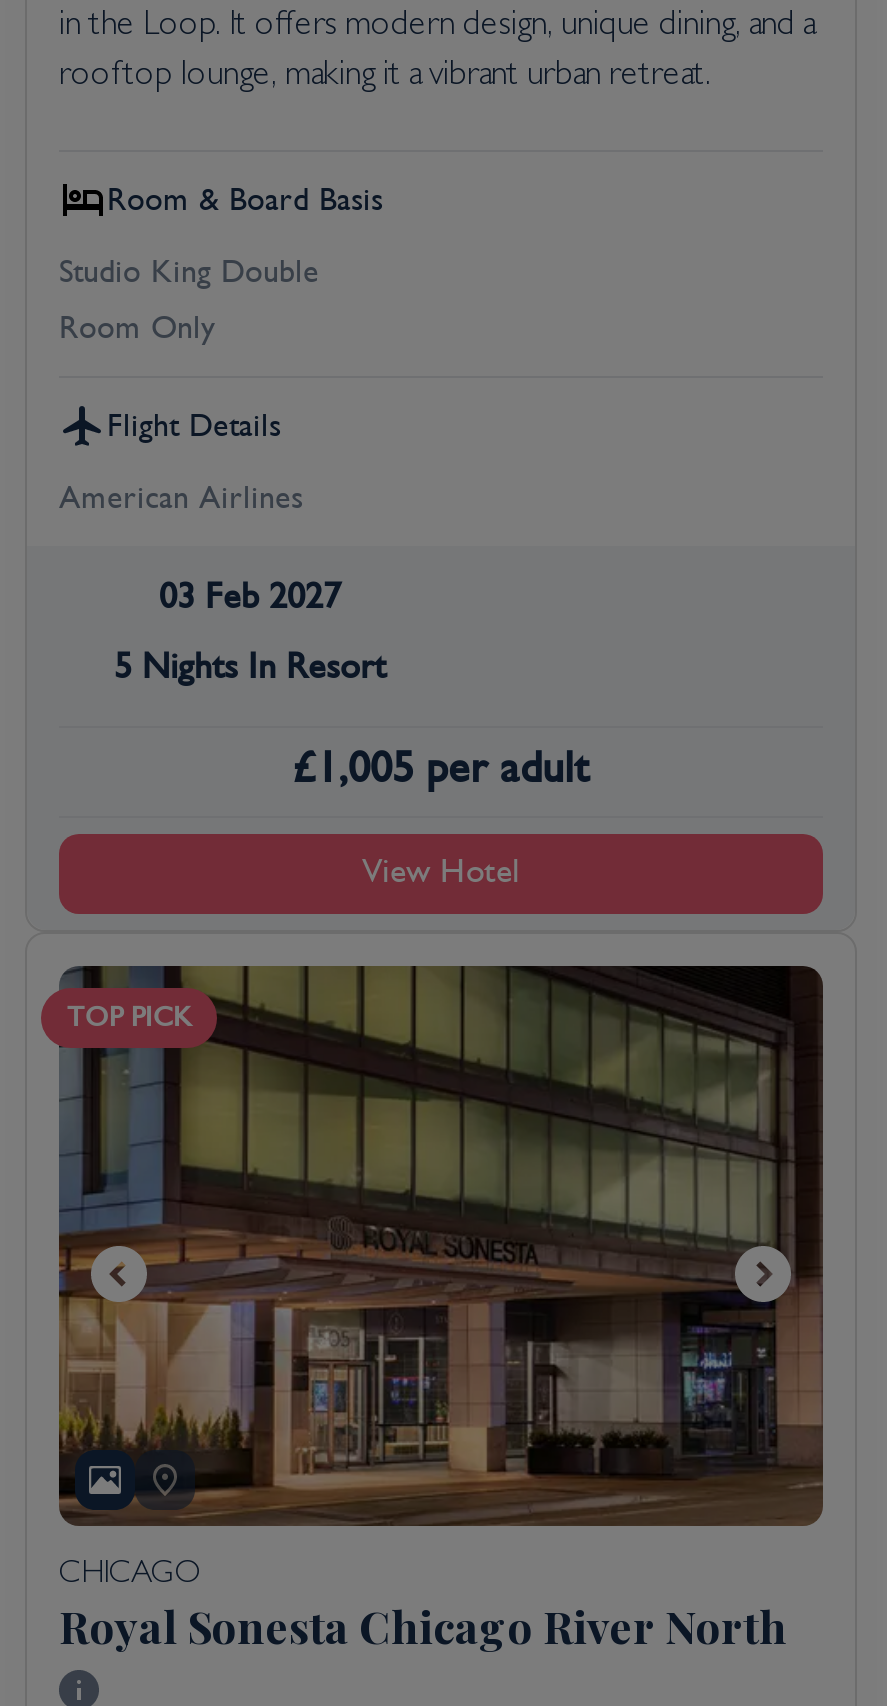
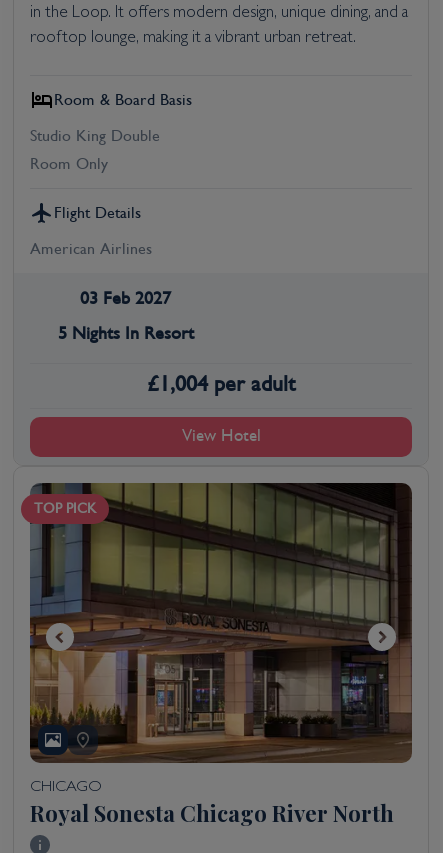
- £1,005 per adult
+ £1,004 per adult
